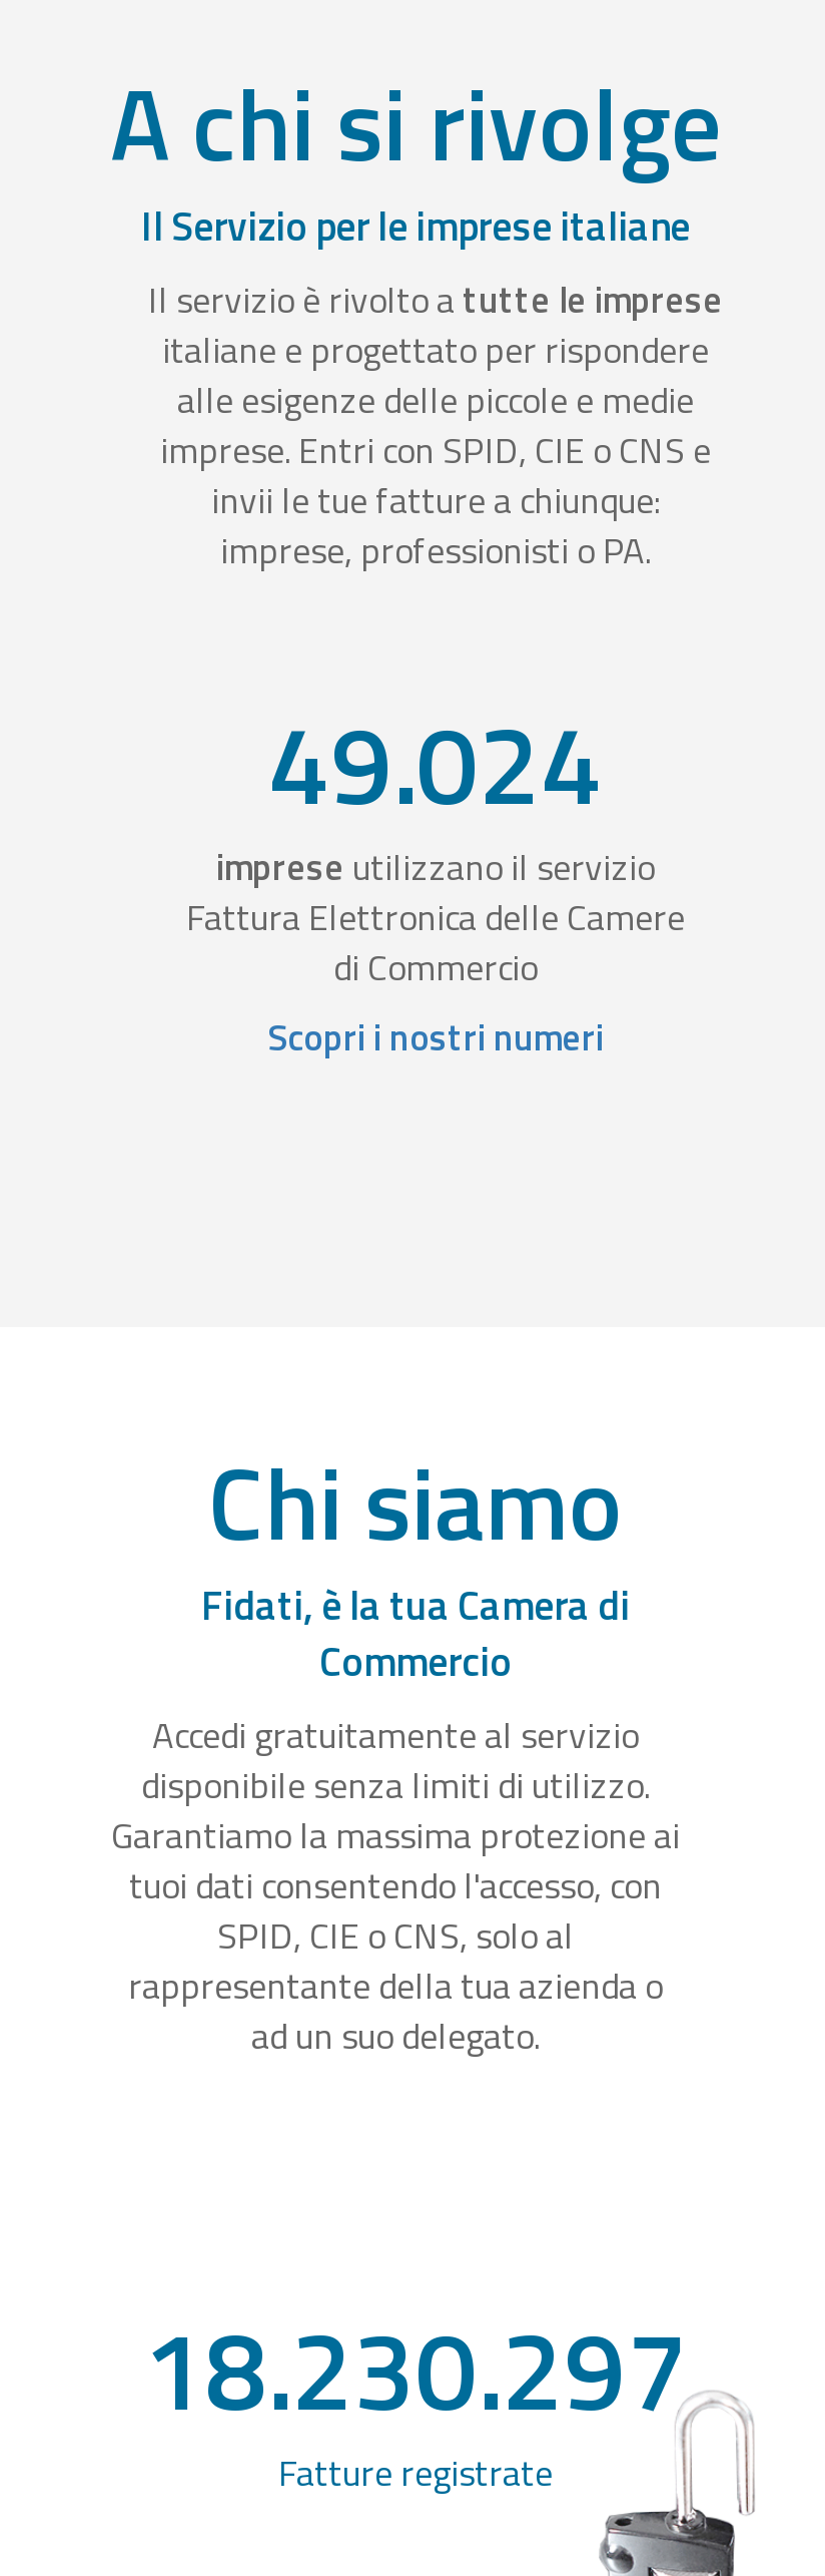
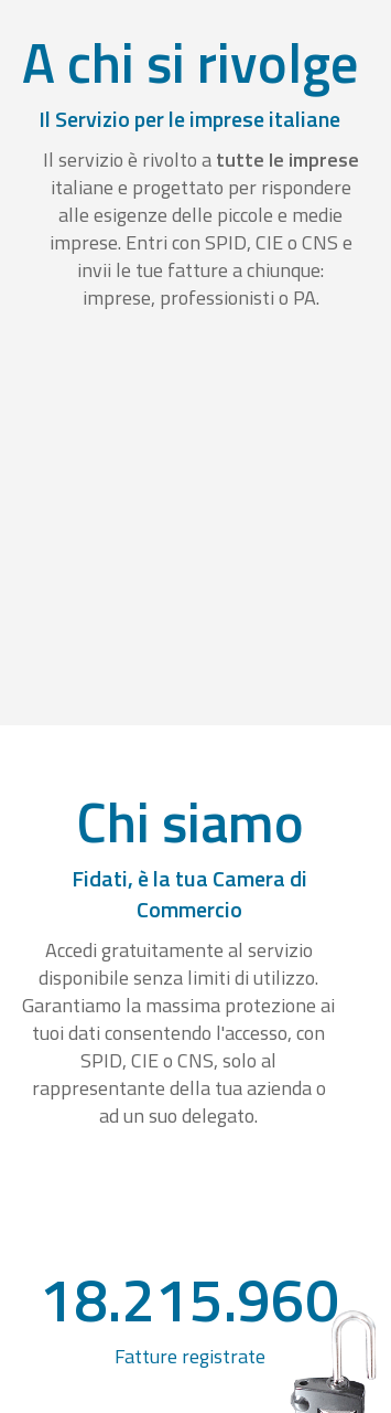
- 49.024
- imprese utilizzano il servizio
- Fattura Elettronica delle Camere
- di Commercio
- Scopri i nostri numeri

- 18.230.297
+ 18.215.960
